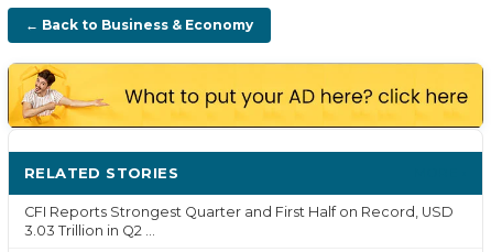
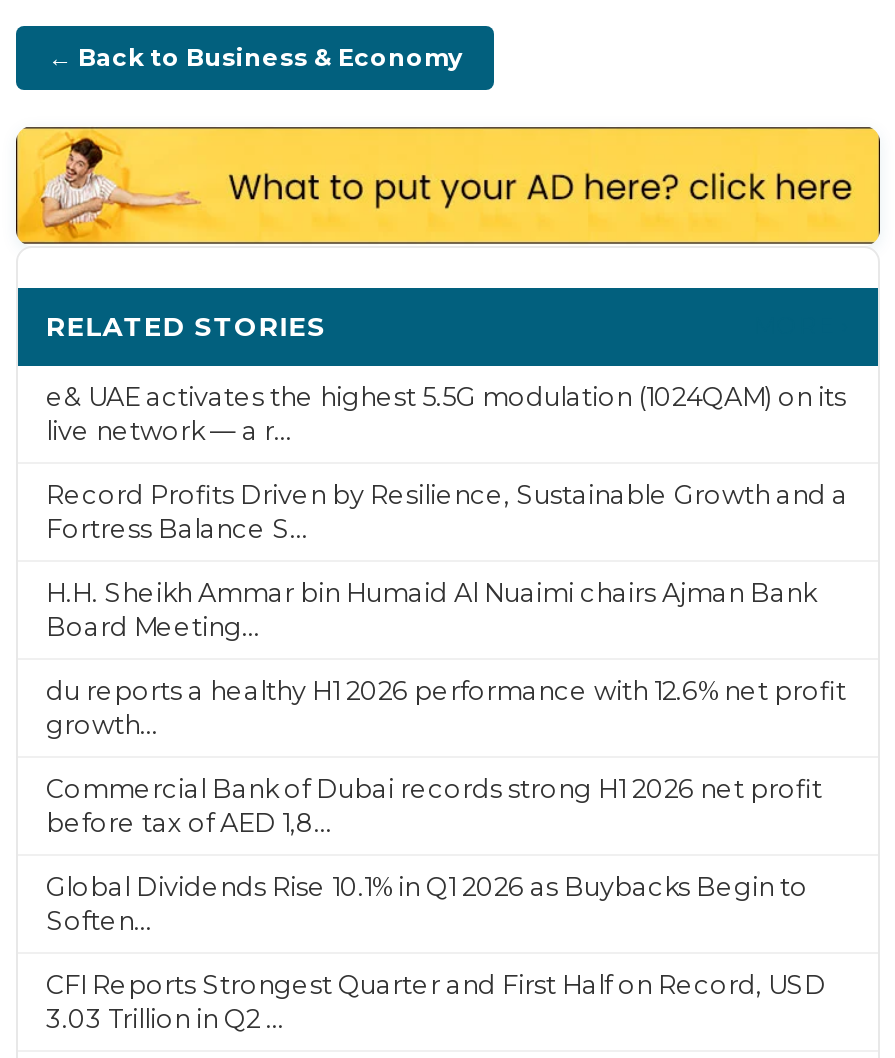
+ e& UAE activates the highest 5.5G modulation (1024QAM) on its
+ live network — a r...
+ Record Profits Driven by Resilience, Sustainable Growth and a
+ Fortress Balance S...
+ H.H. Sheikh Ammar bin Humaid Al Nuaimi chairs Ajman Bank
+ Board Meeting...
+ du reports a healthy H1 2026 performance with 12.6% net profit
+ growth...
+ Commercial Bank of Dubai records strong H1 2026 net profit
+ before tax of AED 1,8...
+ Global Dividends Rise 10.1% in Q1 2026 as Buybacks Begin to
+ Soften...
